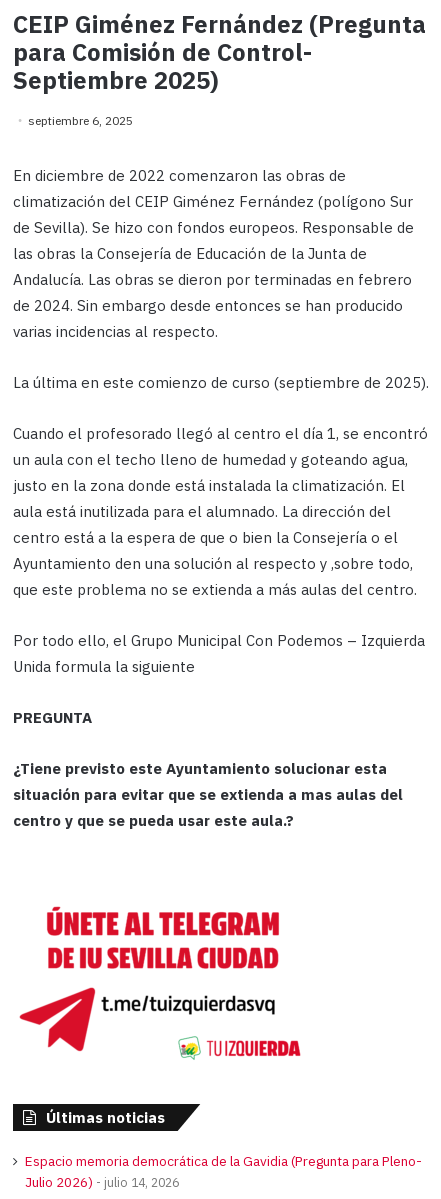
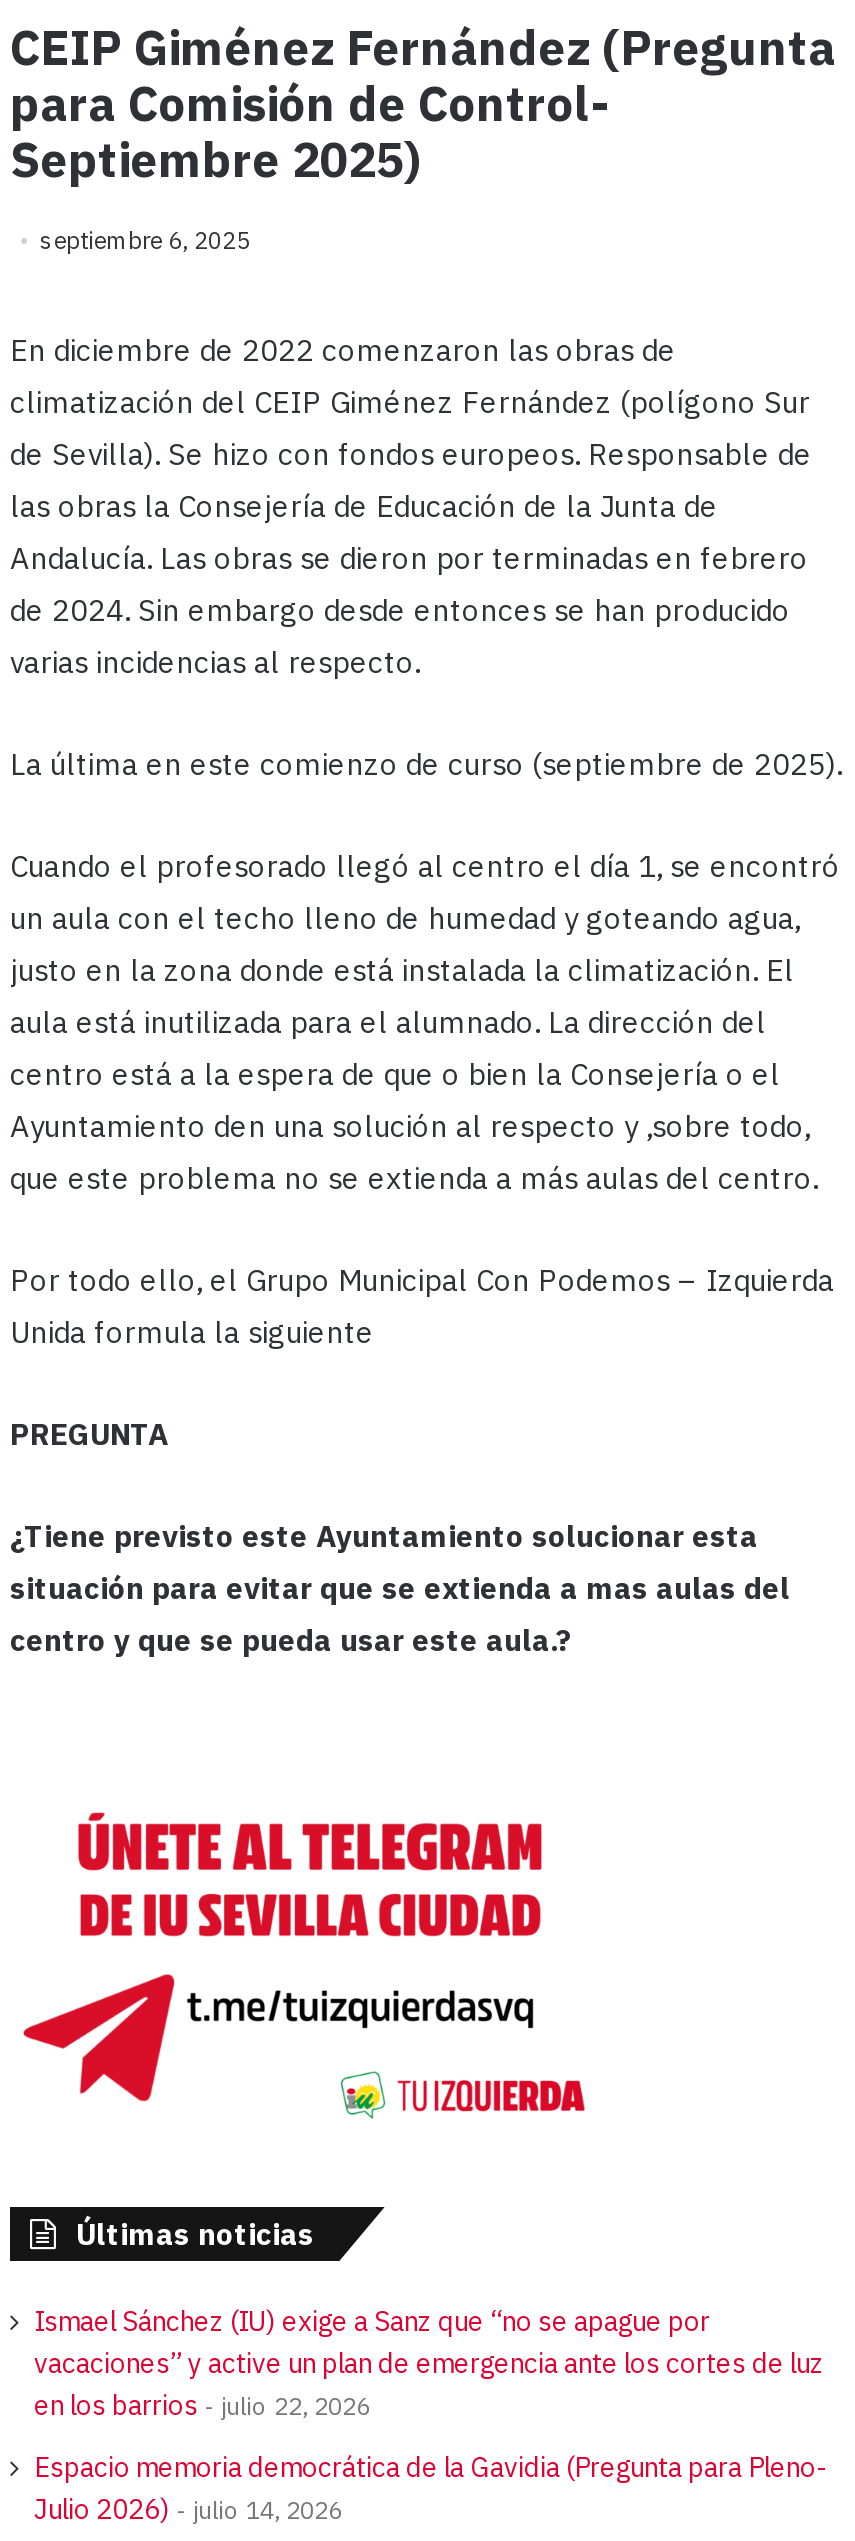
+ Ismael Sánchez (IU) exige a Sanz que “no se apague por
+ vacaciones” y active un plan de emergencia ante los cortes de luz
+ en los barrios
+ julio 22, 2026
